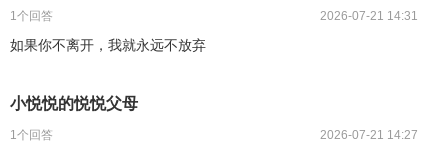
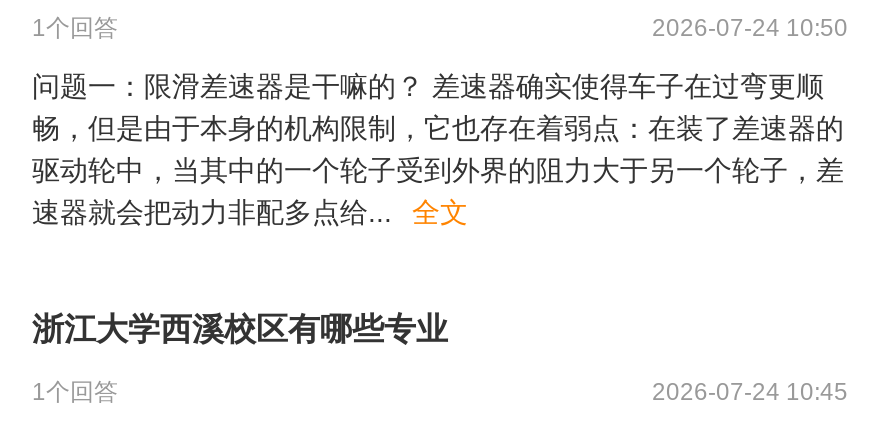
- 2026-07-21 14:31
+ 2026-07-24 10:50

- 如果你不离开，我就永远不放弃
+ 问题一：限滑差速器是干嘛的？ 差速器确实使得车子在过弯更顺
+ 畅，但是由于本身的机构限制，它也存在着弱点：在装了差速器的
+ 驱动轮中，当其中的一个轮子受到外界的阻力大于另一个轮子，差
+ 速器就会把动力非配多点给...
+ 全文

- 小悦悦的悦悦父母
+ 浙江大学西溪校区有哪些专业

- 2026-07-21 14:27
+ 2026-07-24 10:45
